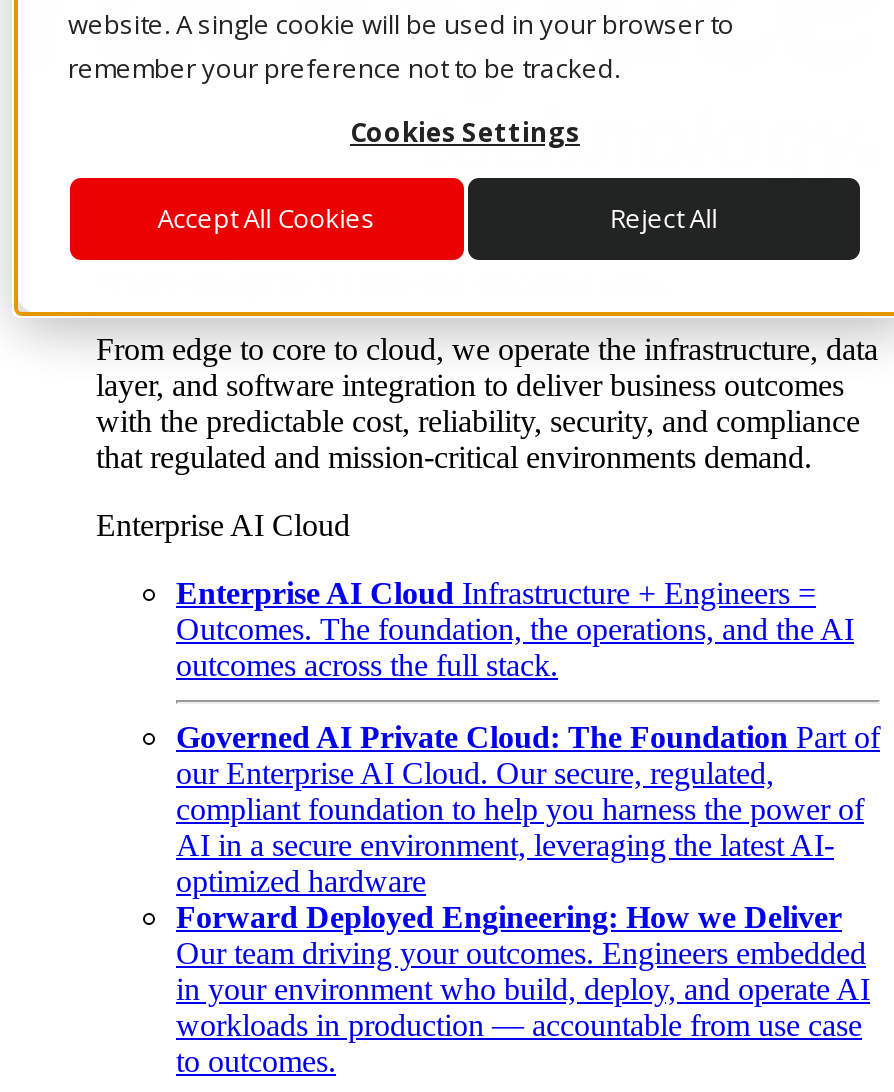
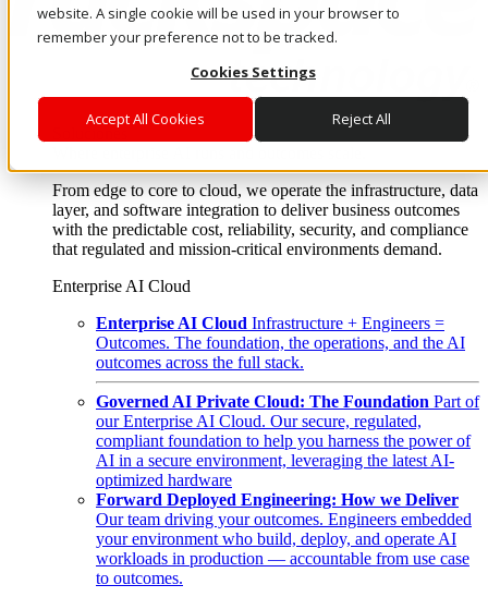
- in your environment who build, deploy, and operate AI
+ your environment who build, deploy, and operate AI
